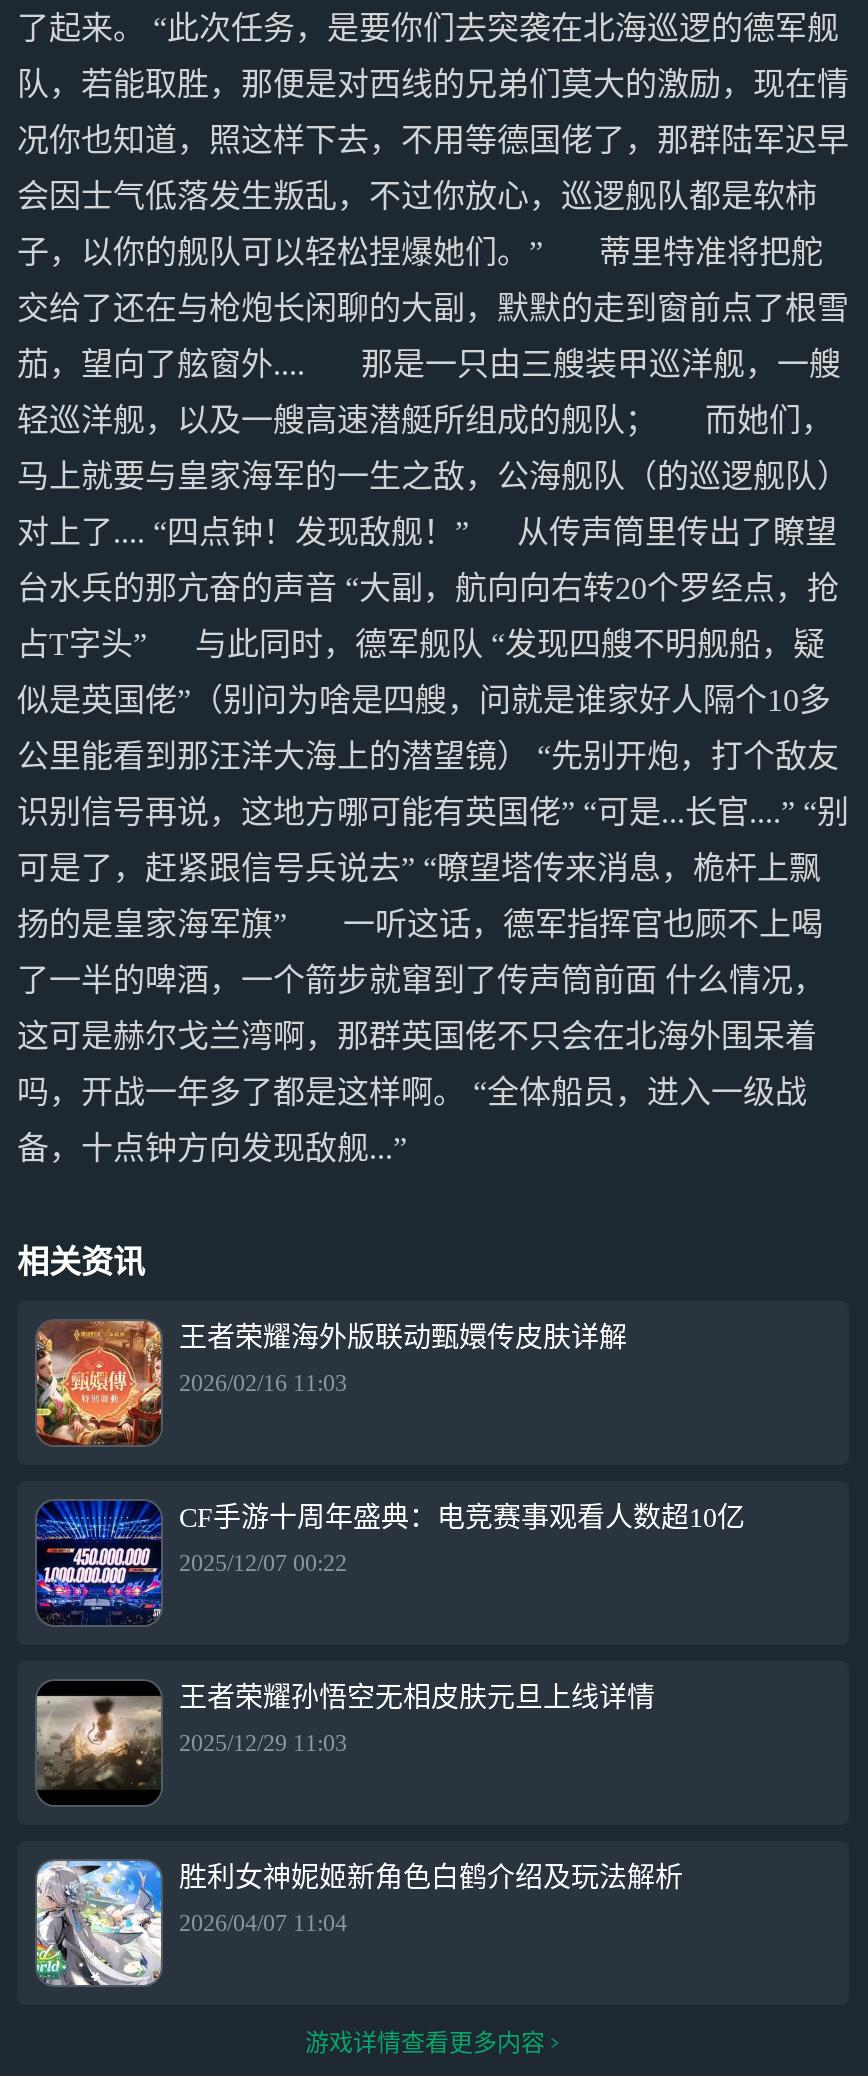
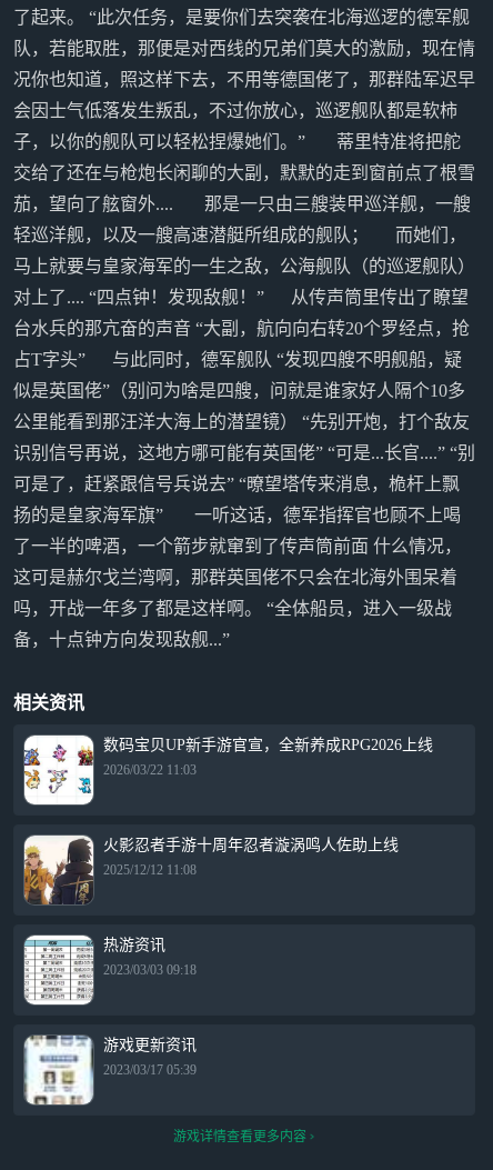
- [image]
- 王者荣耀海外版联动甄嬛传皮肤详解
+ [image]
+ 数码宝贝UP新手游官宣，全新养成RPG2026上线

- 2026/02/16 11:03
+ 2026/03/22 11:03

- [image]
- CF手游十周年盛典：电竞赛事观看人数超10亿
+ [image]
+ 火影忍者手游十周年忍者漩涡鸣人佐助上线

- 2025/12/07 00:22
+ 2025/12/12 11:08

- [image]
- 王者荣耀孙悟空无相皮肤元旦上线详情
+ [image]
+ 热游资讯

- 2025/12/29 11:03
+ 2023/03/03 09:18

- [image]
- 胜利女神妮姬新角色白鹤介绍及玩法解析
+ [image]
+ 游戏更新资讯

- 2026/04/07 11:04
+ 2023/03/17 05:39
